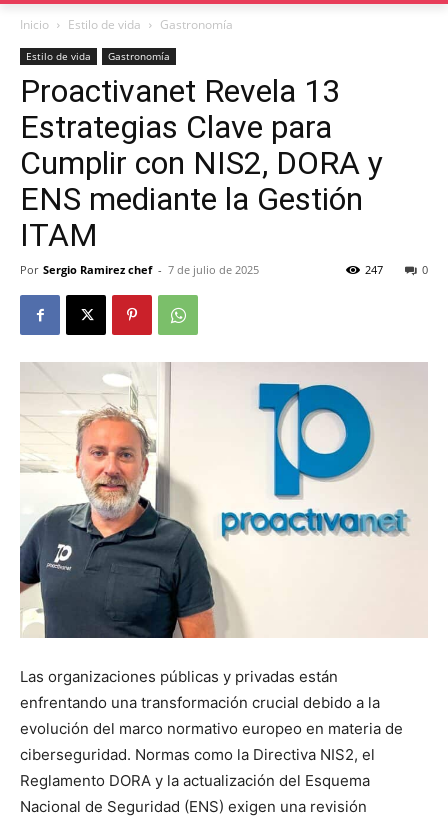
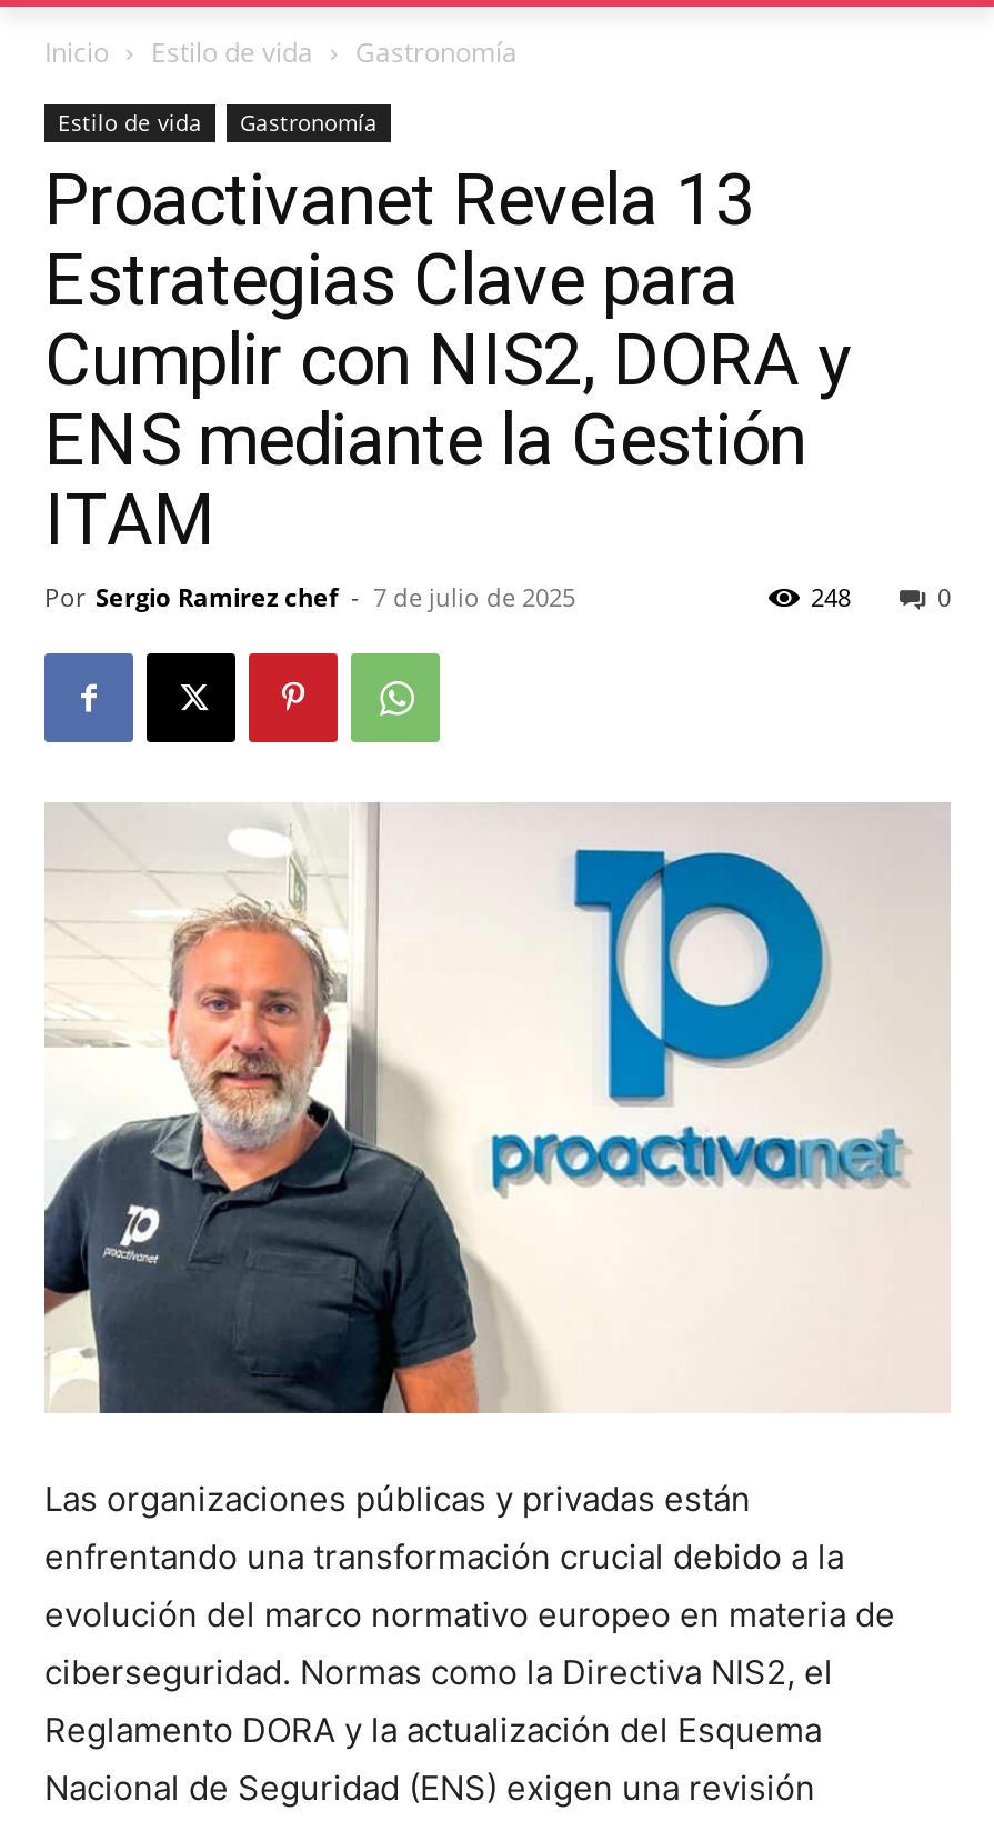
- 247
+ 248
